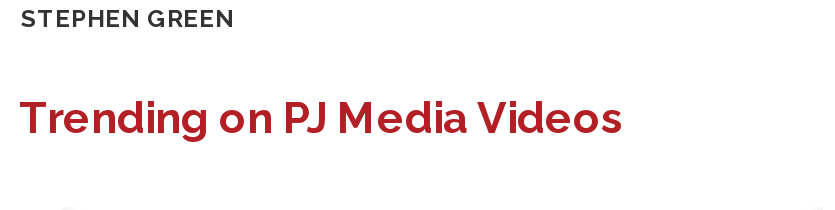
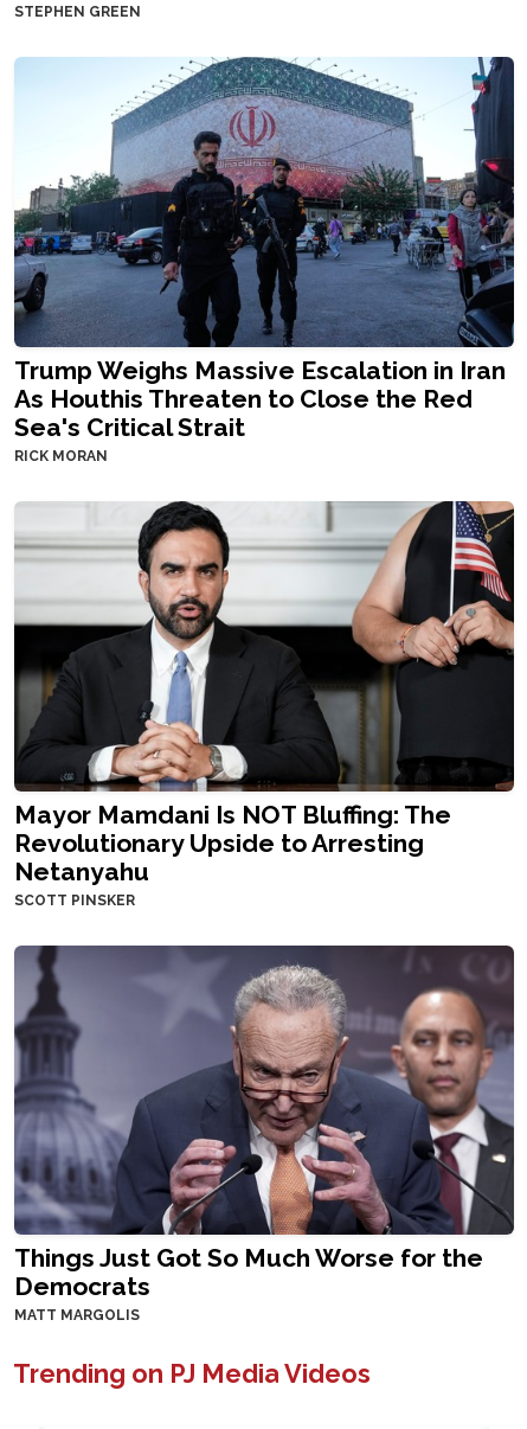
+ [image]
+ Trump Weighs Massive Escalation in Iran
+ As Houthis Threaten to Close the Red
+ Sea's Critical Strait
+ RICK MORAN

+ [image]
+ Mayor Mamdani Is NOT Bluffing: The
+ Revolutionary Upside to Arresting
+ Netanyahu
+ SCOTT PINSKER

+ [image]
+ Things Just Got So Much Worse for the
+ Democrats
+ MATT MARGOLIS
